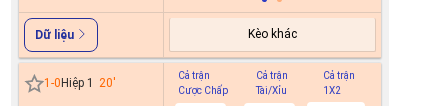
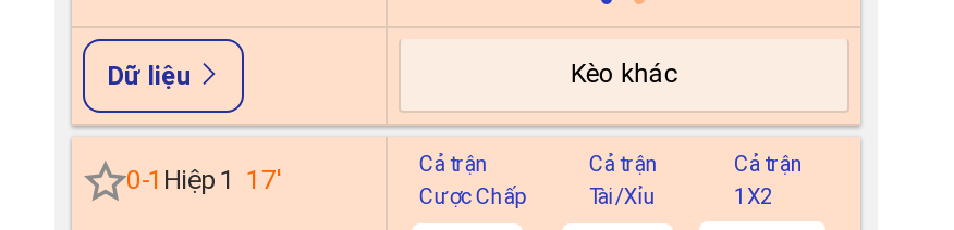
- 1-0 Hiệp 1 20'
+ 0-1 Hiệp 1 17'
